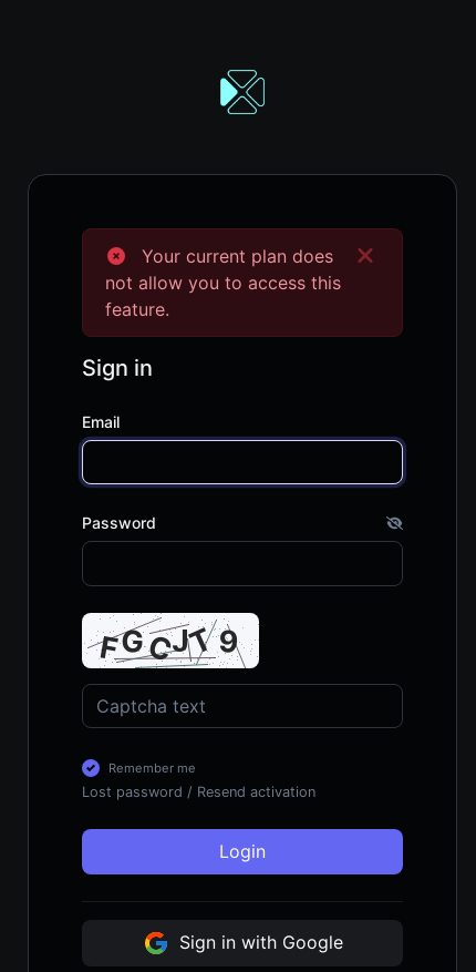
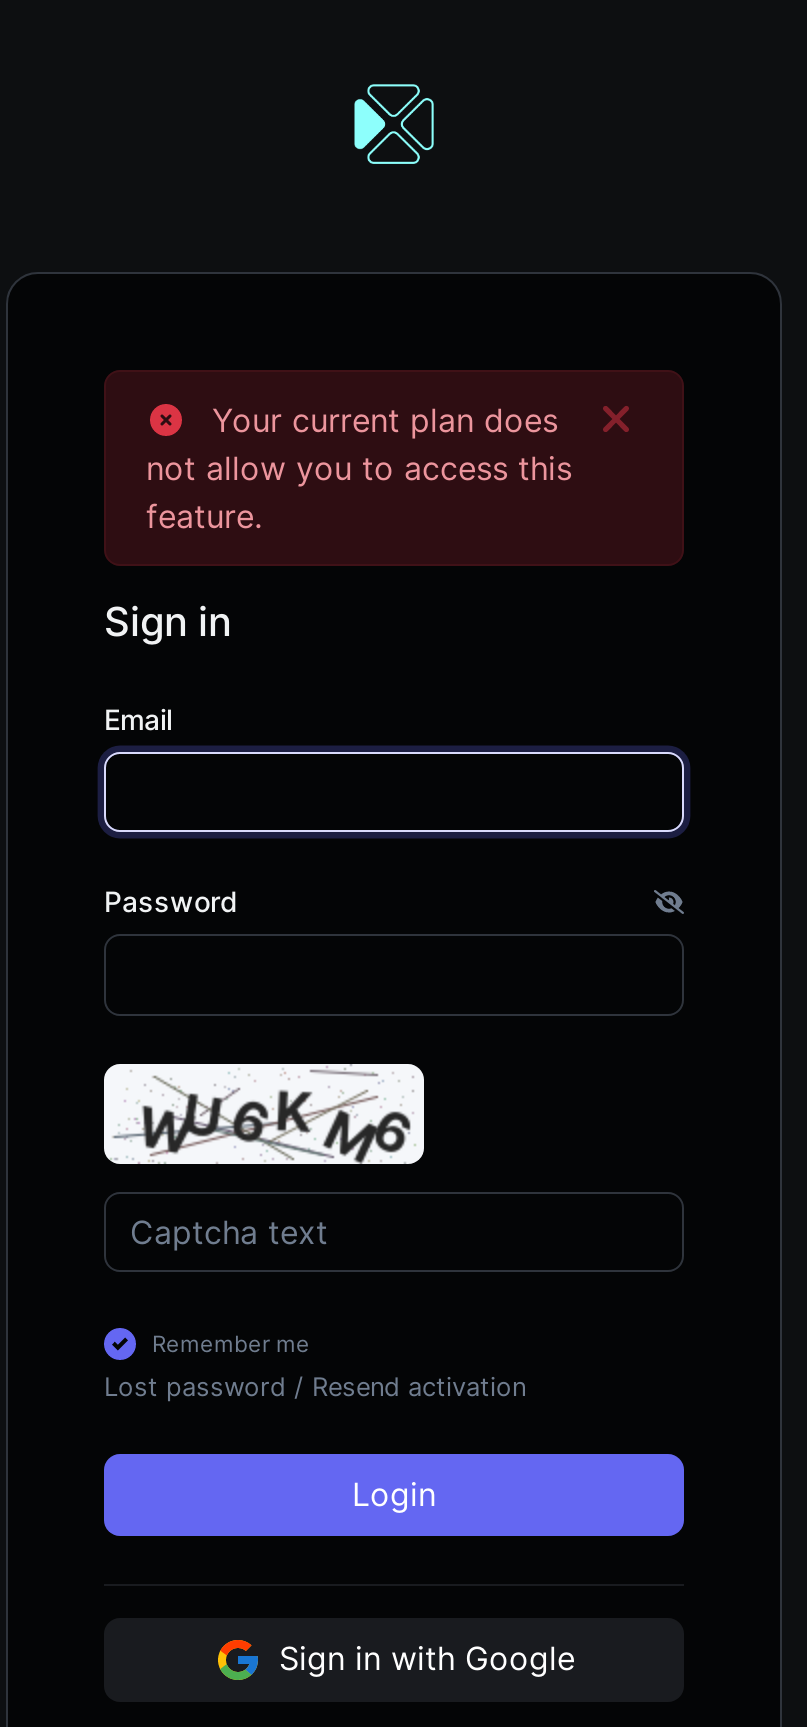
- [image]
+ [image]
